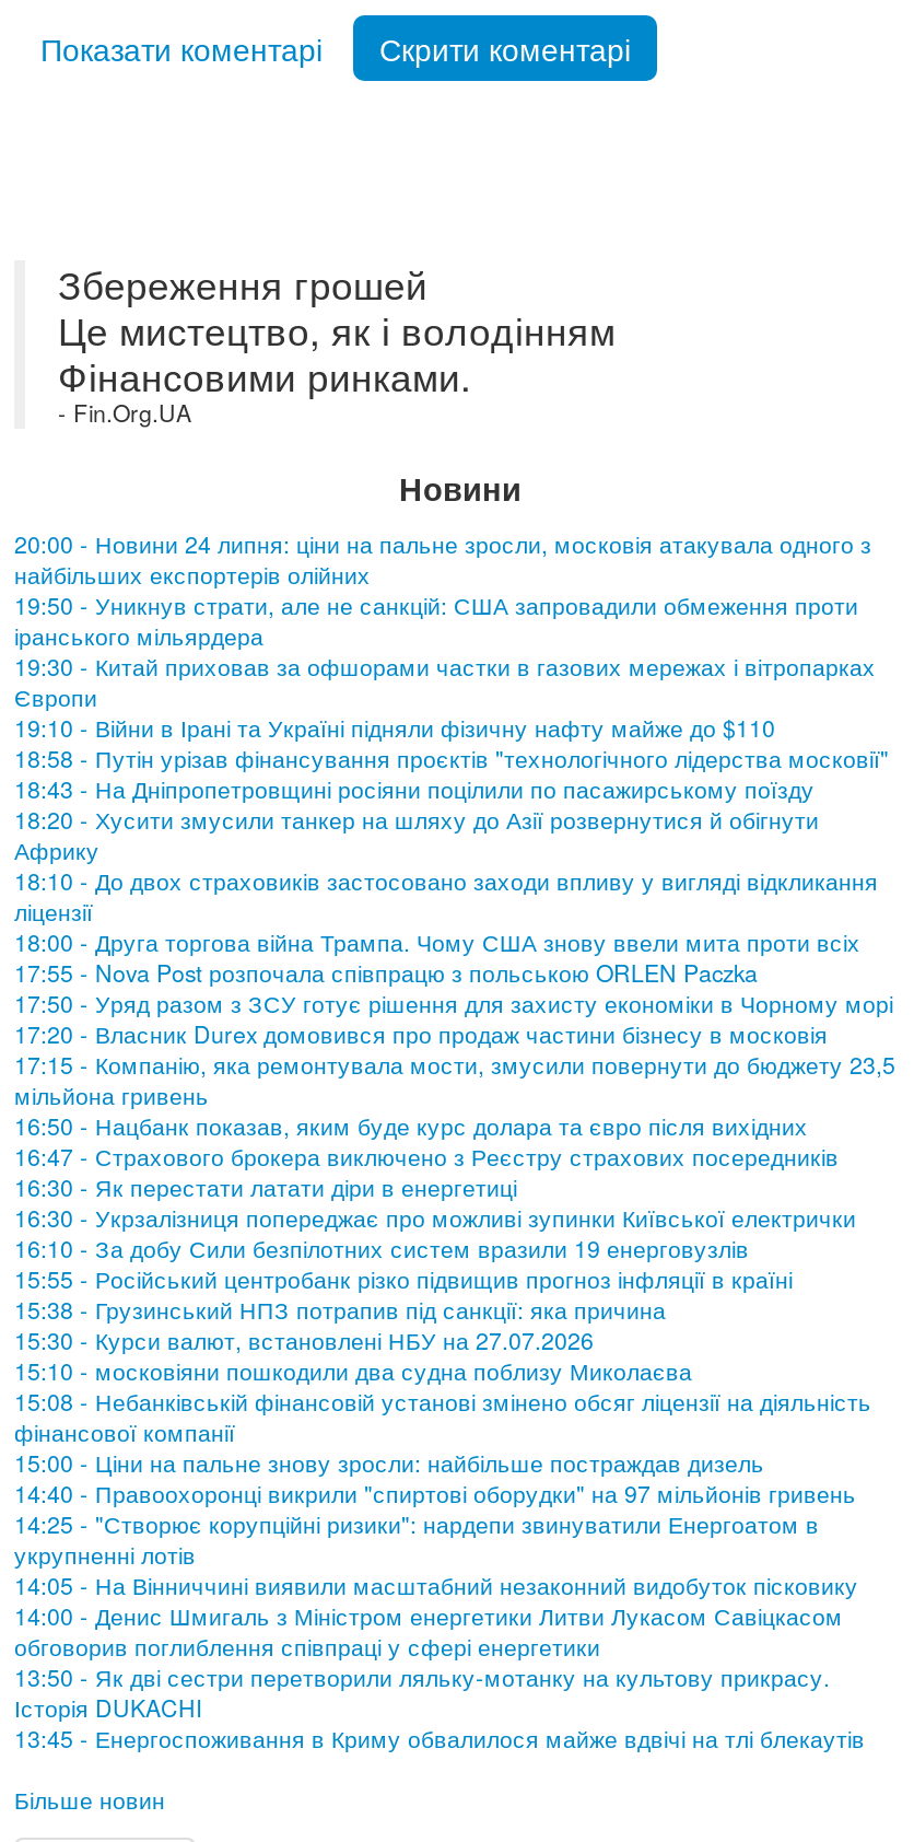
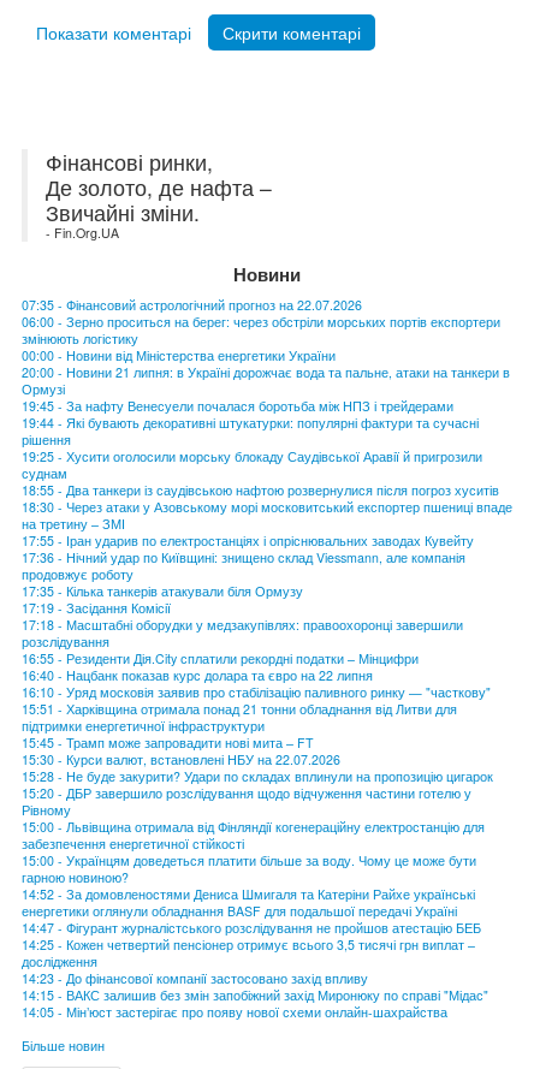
- Збереження грошей
- Це мистецтво, як і володінням
- Фінансовими ринками.
+ Фінансові ринки,
+ Де золото, де нафта –
+ Звичайні зміни.

- 20:00 - Новини 24 липня: ціни на пальне зросли, московія атакувала одного з
- найбільших експортерів олійних
- 19:50 - Уникнув страти, але не санкцій: США запровадили обмеження проти
- іранського мільярдера
- 19:30 - Китай приховав за офшорами частки в газових мережах і вітропарках
- Європи
- 19:10 - Війни в Ірані та Україні підняли фізичну нафту майже до $110
- 18:58 - Путін урізав фінансування проєктів "технологічного лідерства московії"
- 18:43 - На Дніпропетровщині росіяни поцілили по пасажирському поїзду
- 18:20 - Хусити змусили танкер на шляху до Азії розвернутися й обігнути
- Африку
- 18:10 - До двох страховиків застосовано заходи впливу у вигляді відкликання
- ліцензії
- 18:00 - Друга торгова війна Трампа. Чому США знову ввели мита проти всіх
- 17:55 - Nova Post розпочала співпрацю з польською ORLEN Paczka
- 17:50 - Уряд разом з ЗСУ готує рішення для захисту економіки в Чорному морі
- 17:20 - Власник Durex домовився про продаж частини бізнесу в московія
- 17:15 - Компанію, яка ремонтувала мости, змусили повернути до бюджету 23,5
- мільйона гривень
- 16:50 - Нацбанк показав, яким буде курс долара та євро після вихідних
- 16:47 - Страхового брокера виключено з Реєстру страхових посередників
- 16:30 - Як перестати латати діри в енергетиці
- 16:30 - Укрзалізниця попереджає про можливі зупинки Київської електрички
- 16:10 - За добу Сили безпілотних систем вразили 19 енерговузлів
- 15:55 - Російський центробанк різко підвищив прогноз інфляції в країні
- 15:38 - Грузинський НПЗ потрапив під санкції: яка причина
- 15:30 - Курси валют, встановлені НБУ на 27.07.2026
- 15:10 - московіяни пошкодили два судна поблизу Миколаєва
- 15:08 - Небанківській фінансовій установі змінено обсяг ліцензії на діяльність
- фінансової компанії
- 15:00 - Ціни на пальне знову зросли: найбільше постраждав дизель
- 14:40 - Правоохоронці викрили "спиртові оборудки" на 97 мільйонів гривень
- 14:25 - "Створює корупційні ризики": нардепи звинуватили Енергоатом в
- укрупненні лотів
- 14:05 - На Вінниччині виявили масштабний незаконний видобуток пісковику
- 14:00 - Денис Шмигаль з Міністром енергетики Литви Лукасом Савіцкасом
- обговорив поглиблення співпраці у сфері енергетики
- 13:50 - Як дві сестри перетворили ляльку-мотанку на культову прикрасу.
- Історія DUKACHI
- 13:45 - Енергоспоживання в Криму обвалилося майже вдвічі на тлі блекаутів
+ 07:35 - Фінансовий астрологічний прогноз на 22.07.2026
+ 06:00 - Зерно проситься на берег: через обстріли морських портів експортери
+ змінюють логістику
+ 00:00 - Новини від Міністерства енергетики України
+ 20:00 - Новини 21 липня: в Україні дорожчає вода та пальне, атаки на танкери в
+ Ормузі
+ 19:45 - За нафту Венесуели почалася боротьба між НПЗ і трейдерами
+ 19:44 - Які бувають декоративні штукатурки: популярні фактури та сучасні
+ рішення
+ 19:25 - Хусити оголосили морську блокаду Саудівської Аравії й пригрозили
+ суднам
+ 18:55 - Два танкери із саудівською нафтою розвернулися після погроз хуситів
+ 18:30 - Через атаки у Азовському морі московитський експортер пшениці впаде
+ на третину – ЗМІ
+ 17:55 - Іран ударив по електростанціях і опріснювальних заводах Кувейту
+ 17:36 - Нічний удар по Київщині: знищено склад Viessmann, але компанія
+ продовжує роботу
+ 17:35 - Кілька танкерів атакували біля Ормузу
+ 17:19 - Засідання Комісії
+ 17:18 - Масштабні оборудки у медзакупівлях: правоохоронці завершили
+ розслідування
+ 16:55 - Резиденти Дія.City сплатили рекордні податки – Мінцифри
+ 16:40 - Нацбанк показав курс долара та євро на 22 липня
+ 16:10 - Уряд московія заявив про стабілізацію паливного ринку — "часткову"
+ 15:51 - Харківщина отримала понад 21 тонни обладнання від Литви для
+ підтримки енергетичної інфраструктури
+ 15:45 - Трамп може запровадити нові мита – FT
+ 15:30 - Курси валют, встановлені НБУ на 22.07.2026
+ 15:28 - Не буде закурити? Удари по складах вплинули на пропозицію цигарок
+ 15:20 - ДБР завершило розслідування щодо відчуження частини готелю у
+ Рівному
+ 15:00 - Львівщина отримала від Фінляндії когенераційну електростанцію для
+ забезпечення енергетичної стійкості
+ 15:00 - Українцям доведеться платити більше за воду. Чому це може бути
+ гарною новиною?
+ 14:52 - За домовленостями Дениса Шмигаля та Катеріни Райхе українські
+ енергетики оглянули обладнання BASF для подальшої передачі Україні
+ 14:47 - Фігурант журналістського розслідування не пройшов атестацію БЕБ
+ 14:25 - Кожен четвертий пенсіонер отримує всього 3,5 тисячі грн виплат –
+ дослідження
+ 14:23 - До фінансової компанії застосовано захід впливу
+ 14:15 - ВАКС залишив без змін запобіжний захід Миронюку по справі "Мідас"
+ 14:05 - Мін’юст застерігає про появу нової схеми онлайн-шахрайства
